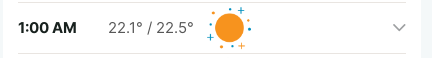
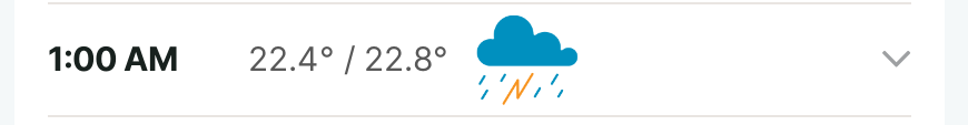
- [image]
- 1:00 AM 22.1° / 22.5°
+ [image]
+ 1:00 AM 22.4° / 22.8°
